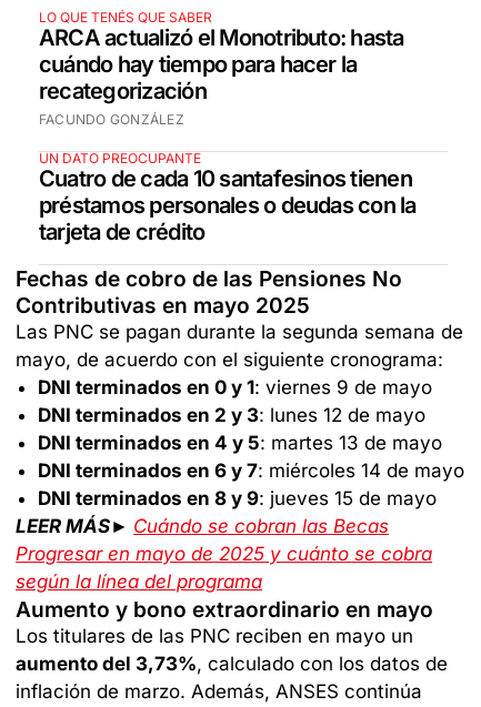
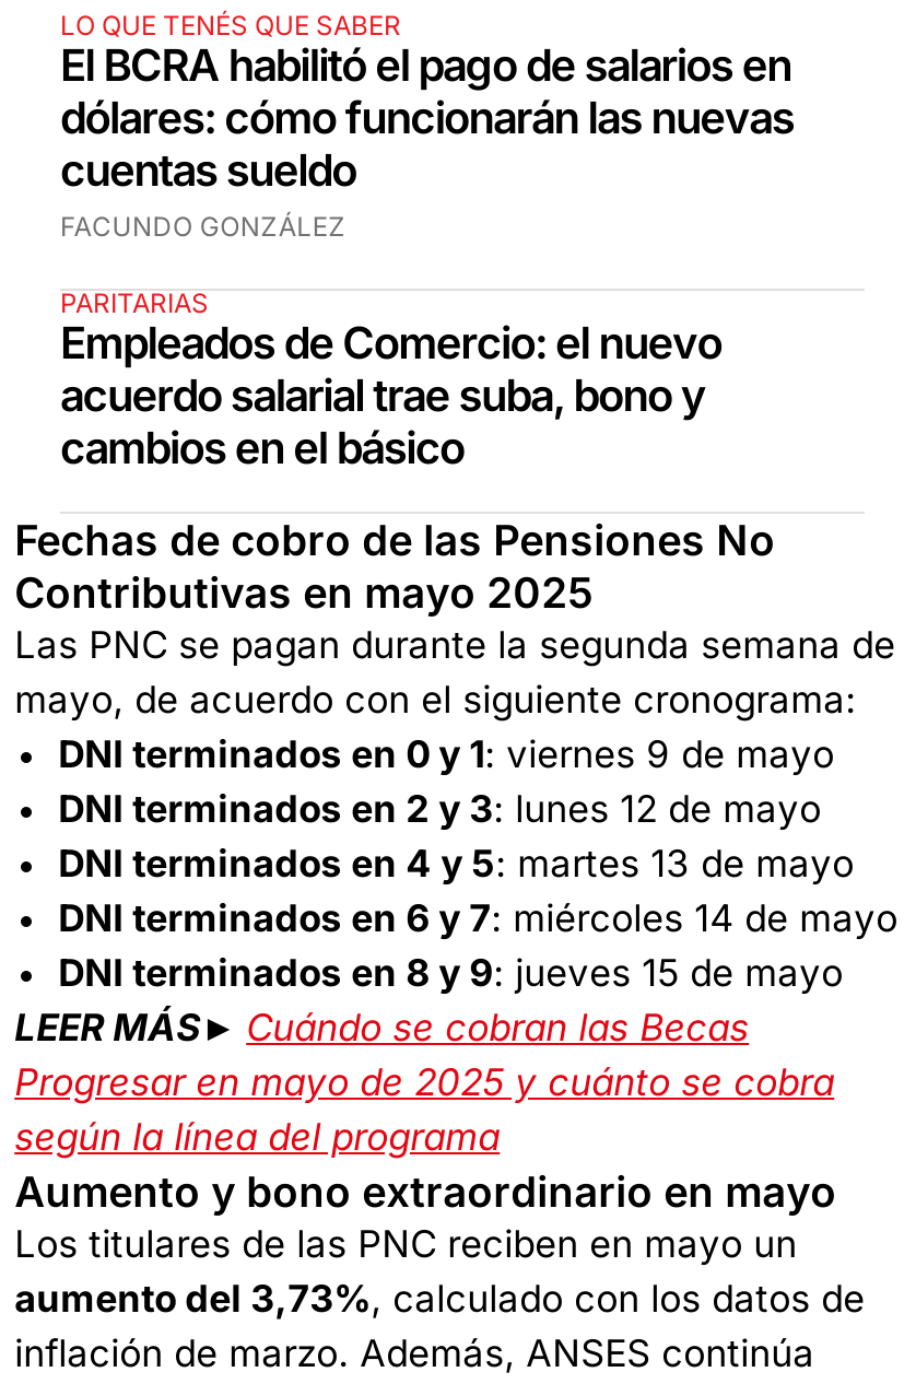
- ARCA actualizó el Monotributo: hasta
- cuándo hay tiempo para hacer la
- recategorización
+ El BCRA habilitó el pago de salarios en
+ dólares: cómo funcionarán las nuevas
+ cuentas sueldo

- UN DATO PREOCUPANTE
- Cuatro de cada 10 santafesinos tienen
- préstamos personales o deudas con la
- tarjeta de crédito
+ PARITARIAS
+ Empleados de Comercio: el nuevo
+ acuerdo salarial trae suba, bono y
+ cambios en el básico
